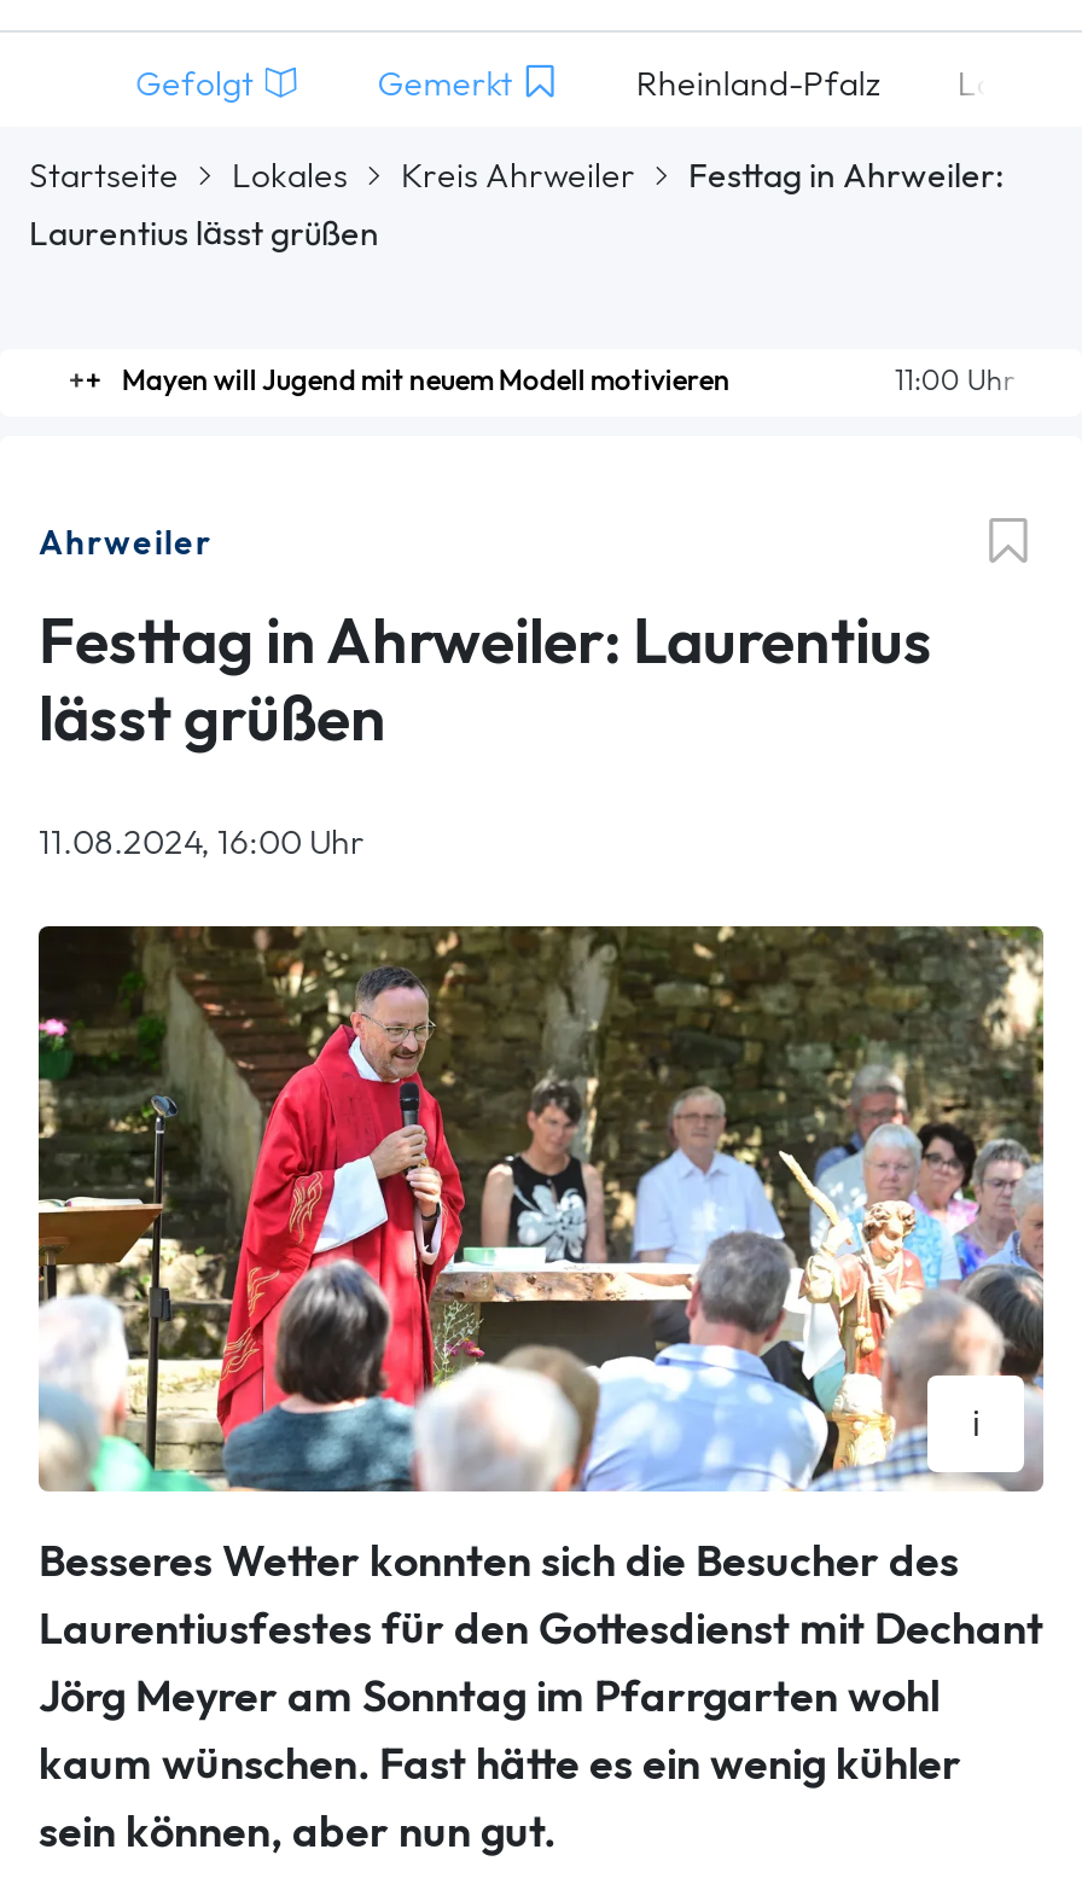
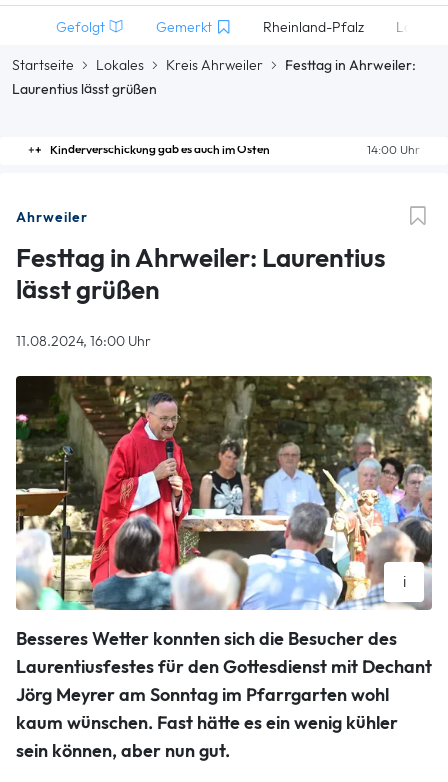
- 11:00 Uhr
- Mayen will Jugend mit neuem Modell motivieren
+ 14:00 Uhr
+ Kinderverschickung gab es auch im Osten
